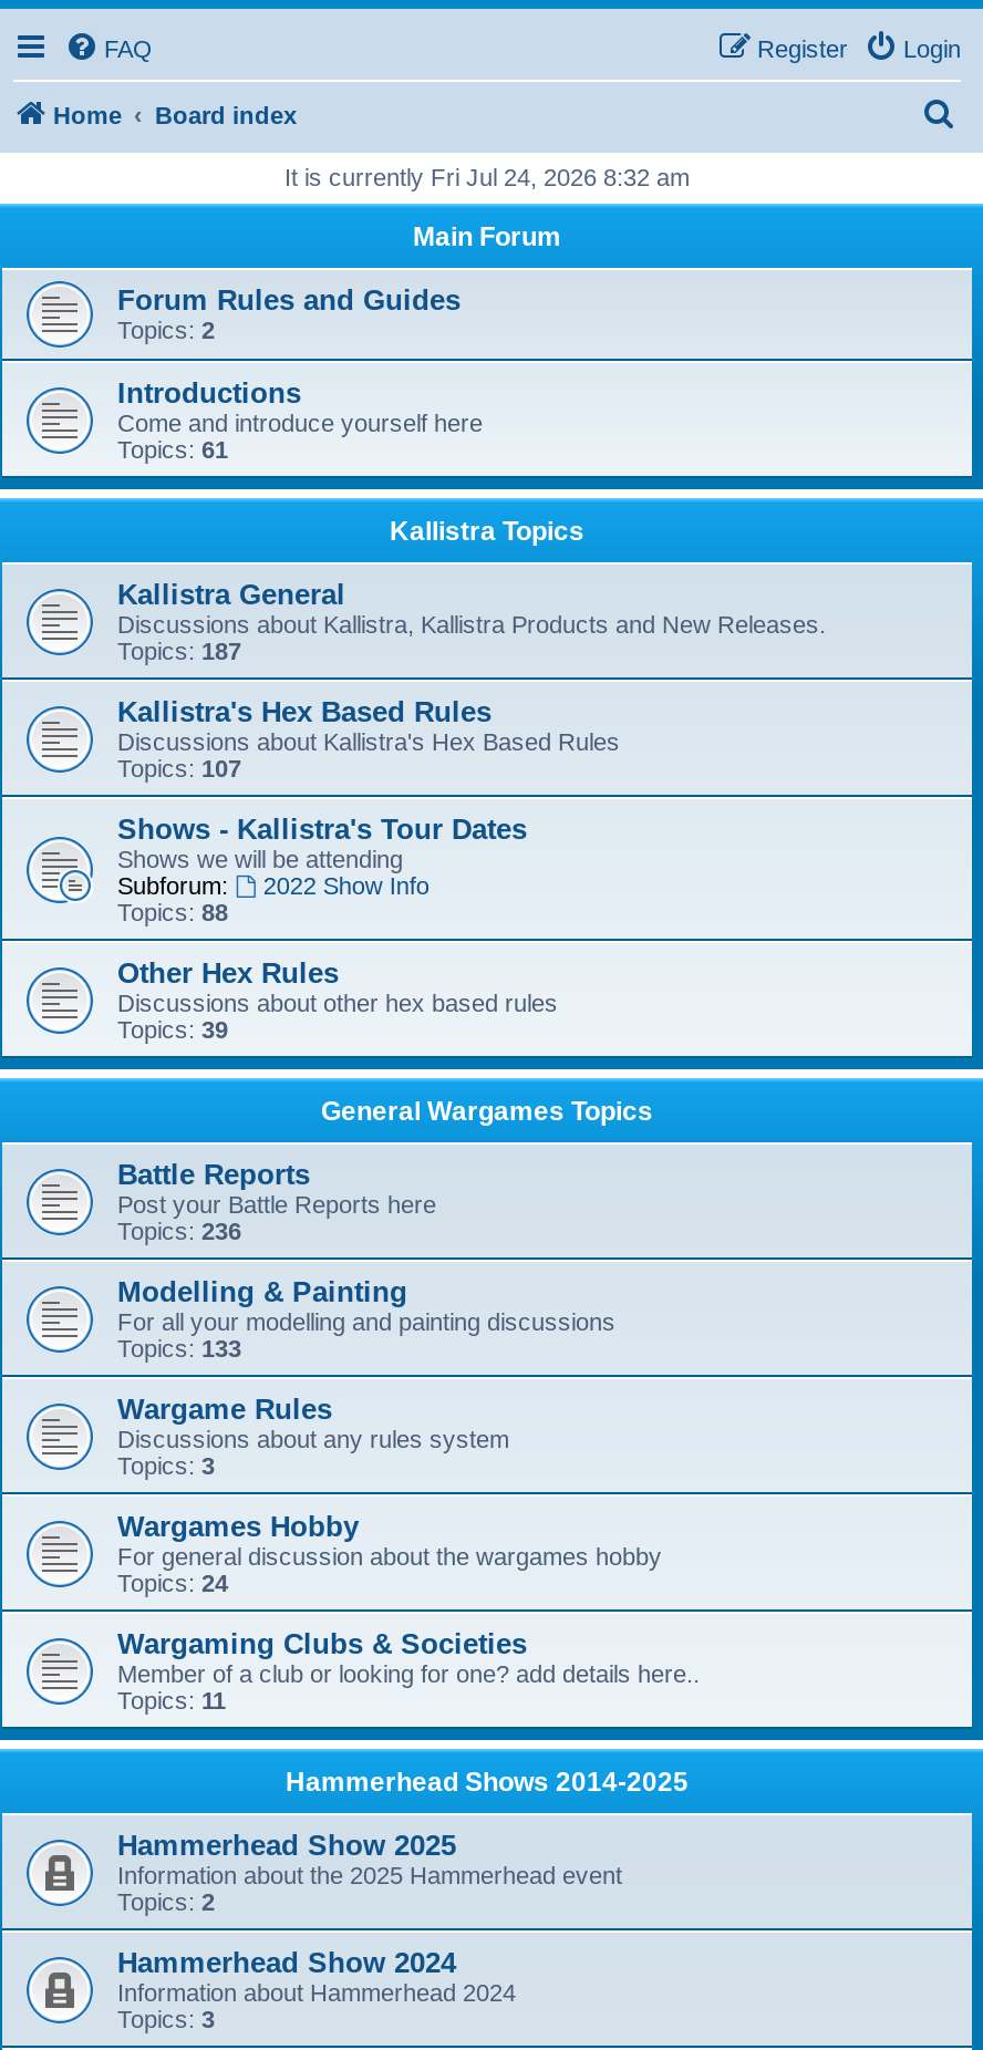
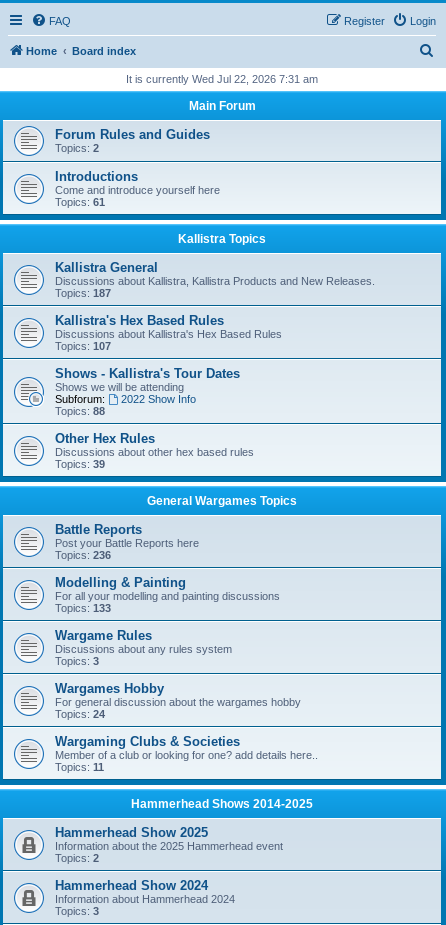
- It is currently Fri Jul 24, 2026 8:32 am
+ It is currently Wed Jul 22, 2026 7:31 am
